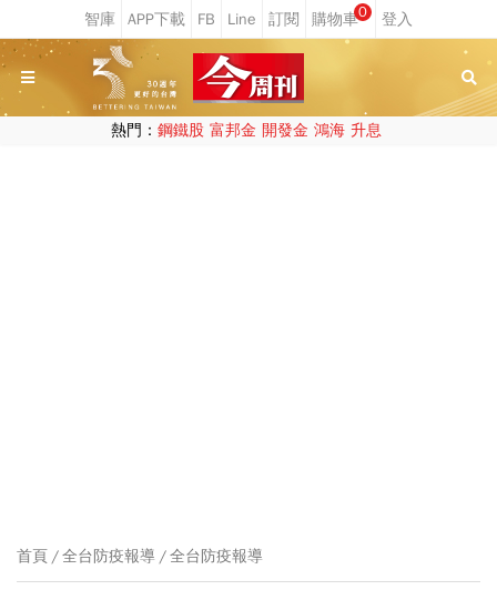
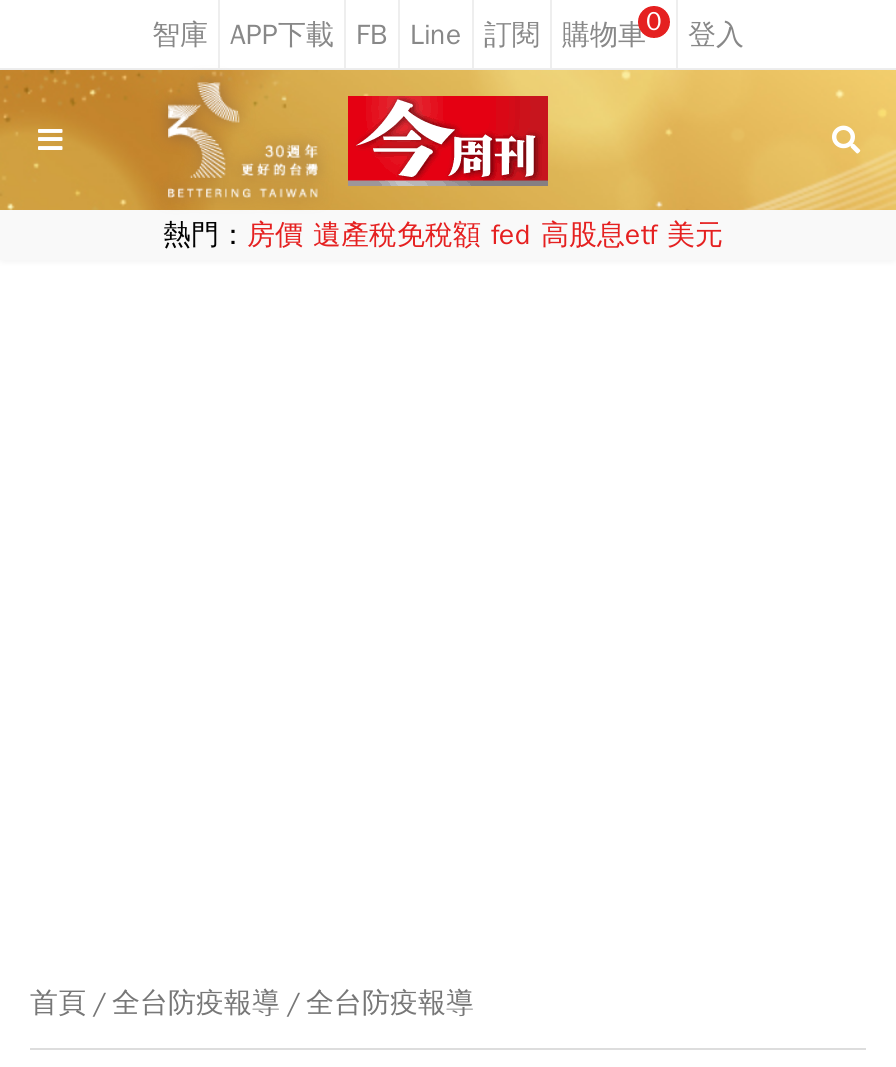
- 熱門：鋼鐵股 富邦金 開發金 鴻海 升息
+ 熱門：房價 遺產稅免稅額 fed 高股息etf 美元
